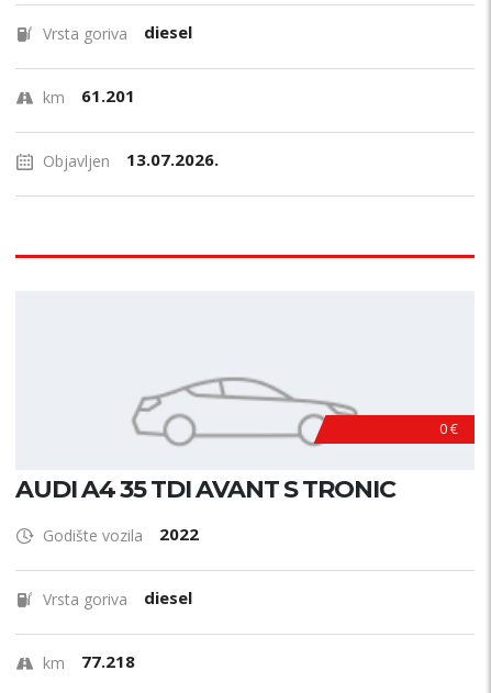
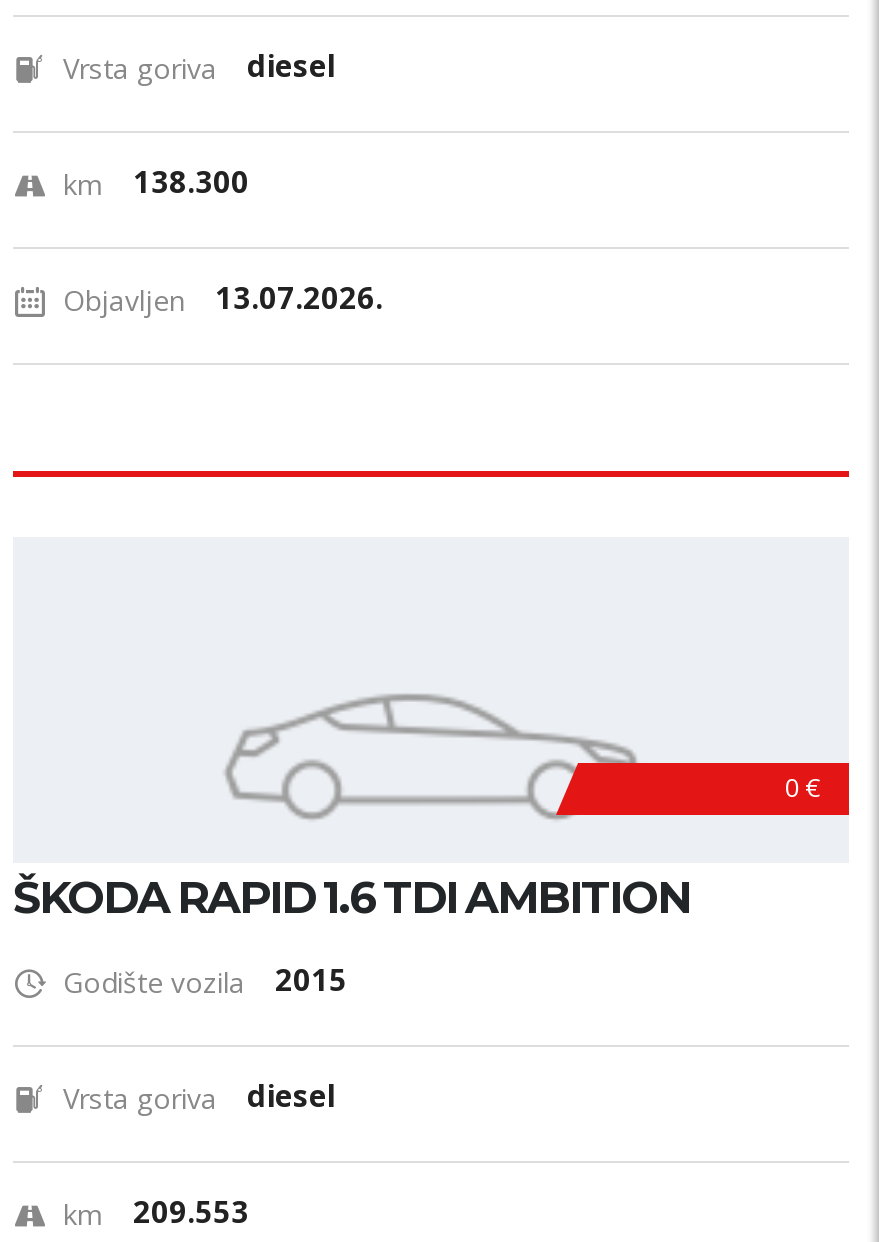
- km 61.201
+ km 138.300

- AUDI A4 35 TDI AVANT S TRONIC
+ ŠKODA RAPID 1.6 TDI AMBITION

- Godište vozila 2022
+ Godište vozila 2015

- km 77.218
+ km 209.553
